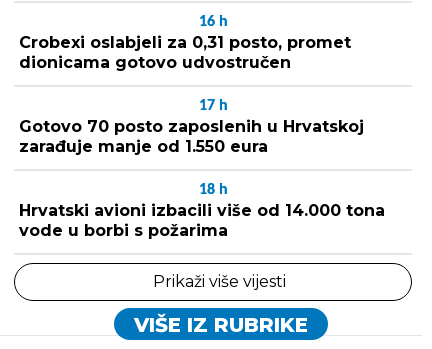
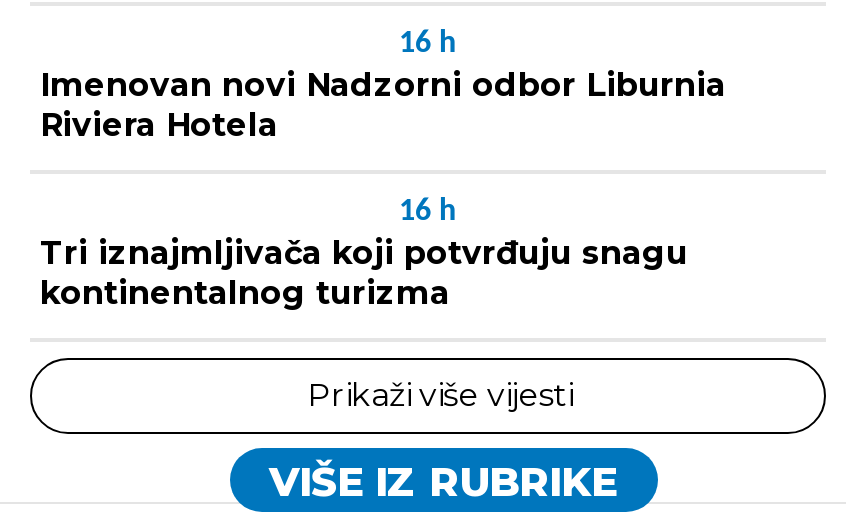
- Crobexi oslabjeli za 0,31 posto, promet
- dionicama gotovo udvostručen
- 17 h
- Gotovo 70 posto zaposlenih u Hrvatskoj
- zarađuje manje od 1.550 eura
- 18 h
- Hrvatski avioni izbacili više od 14.000 tona
- vode u borbi s požarima
+ Imenovan novi Nadzorni odbor Liburnia
+ Riviera Hotela
+ 16 h
+ Tri iznajmljivača koji potvrđuju snagu
+ kontinentalnog turizma
